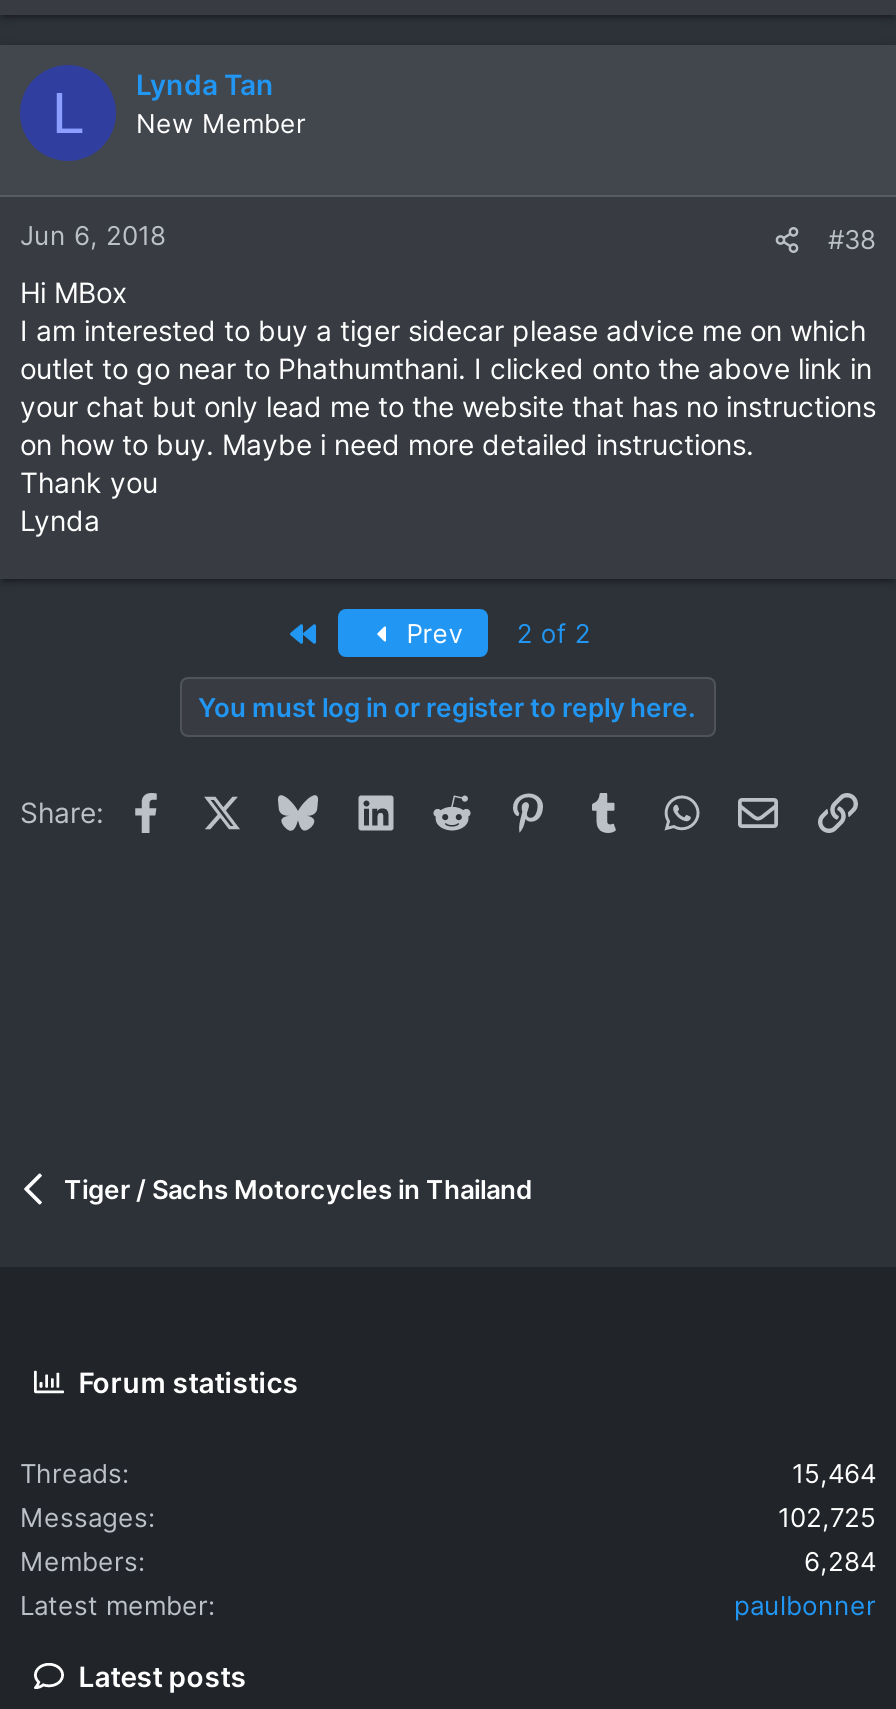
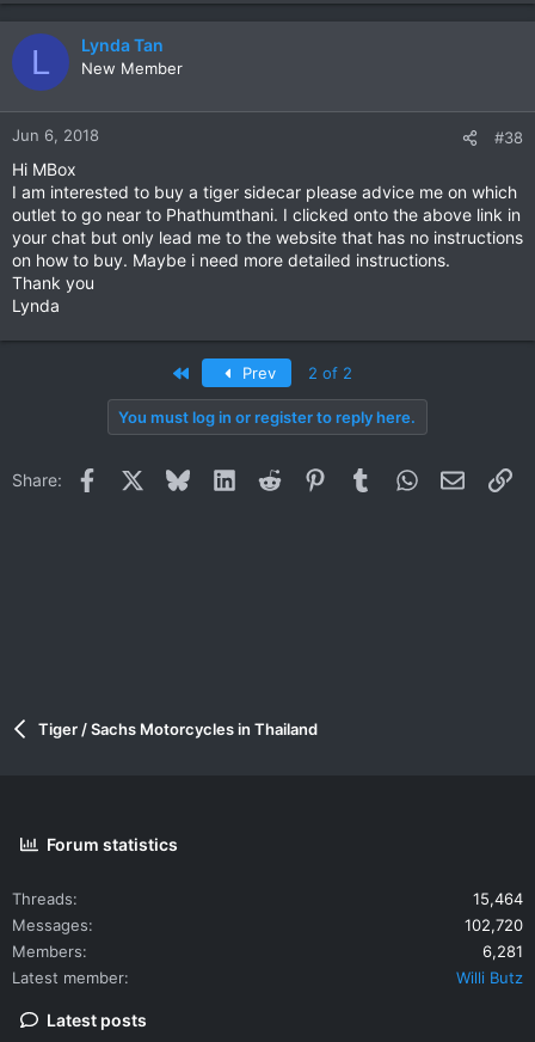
- 102,725
+ 102,720

- 6,284
+ 6,281

- paulbonner
+ Willi Butz
